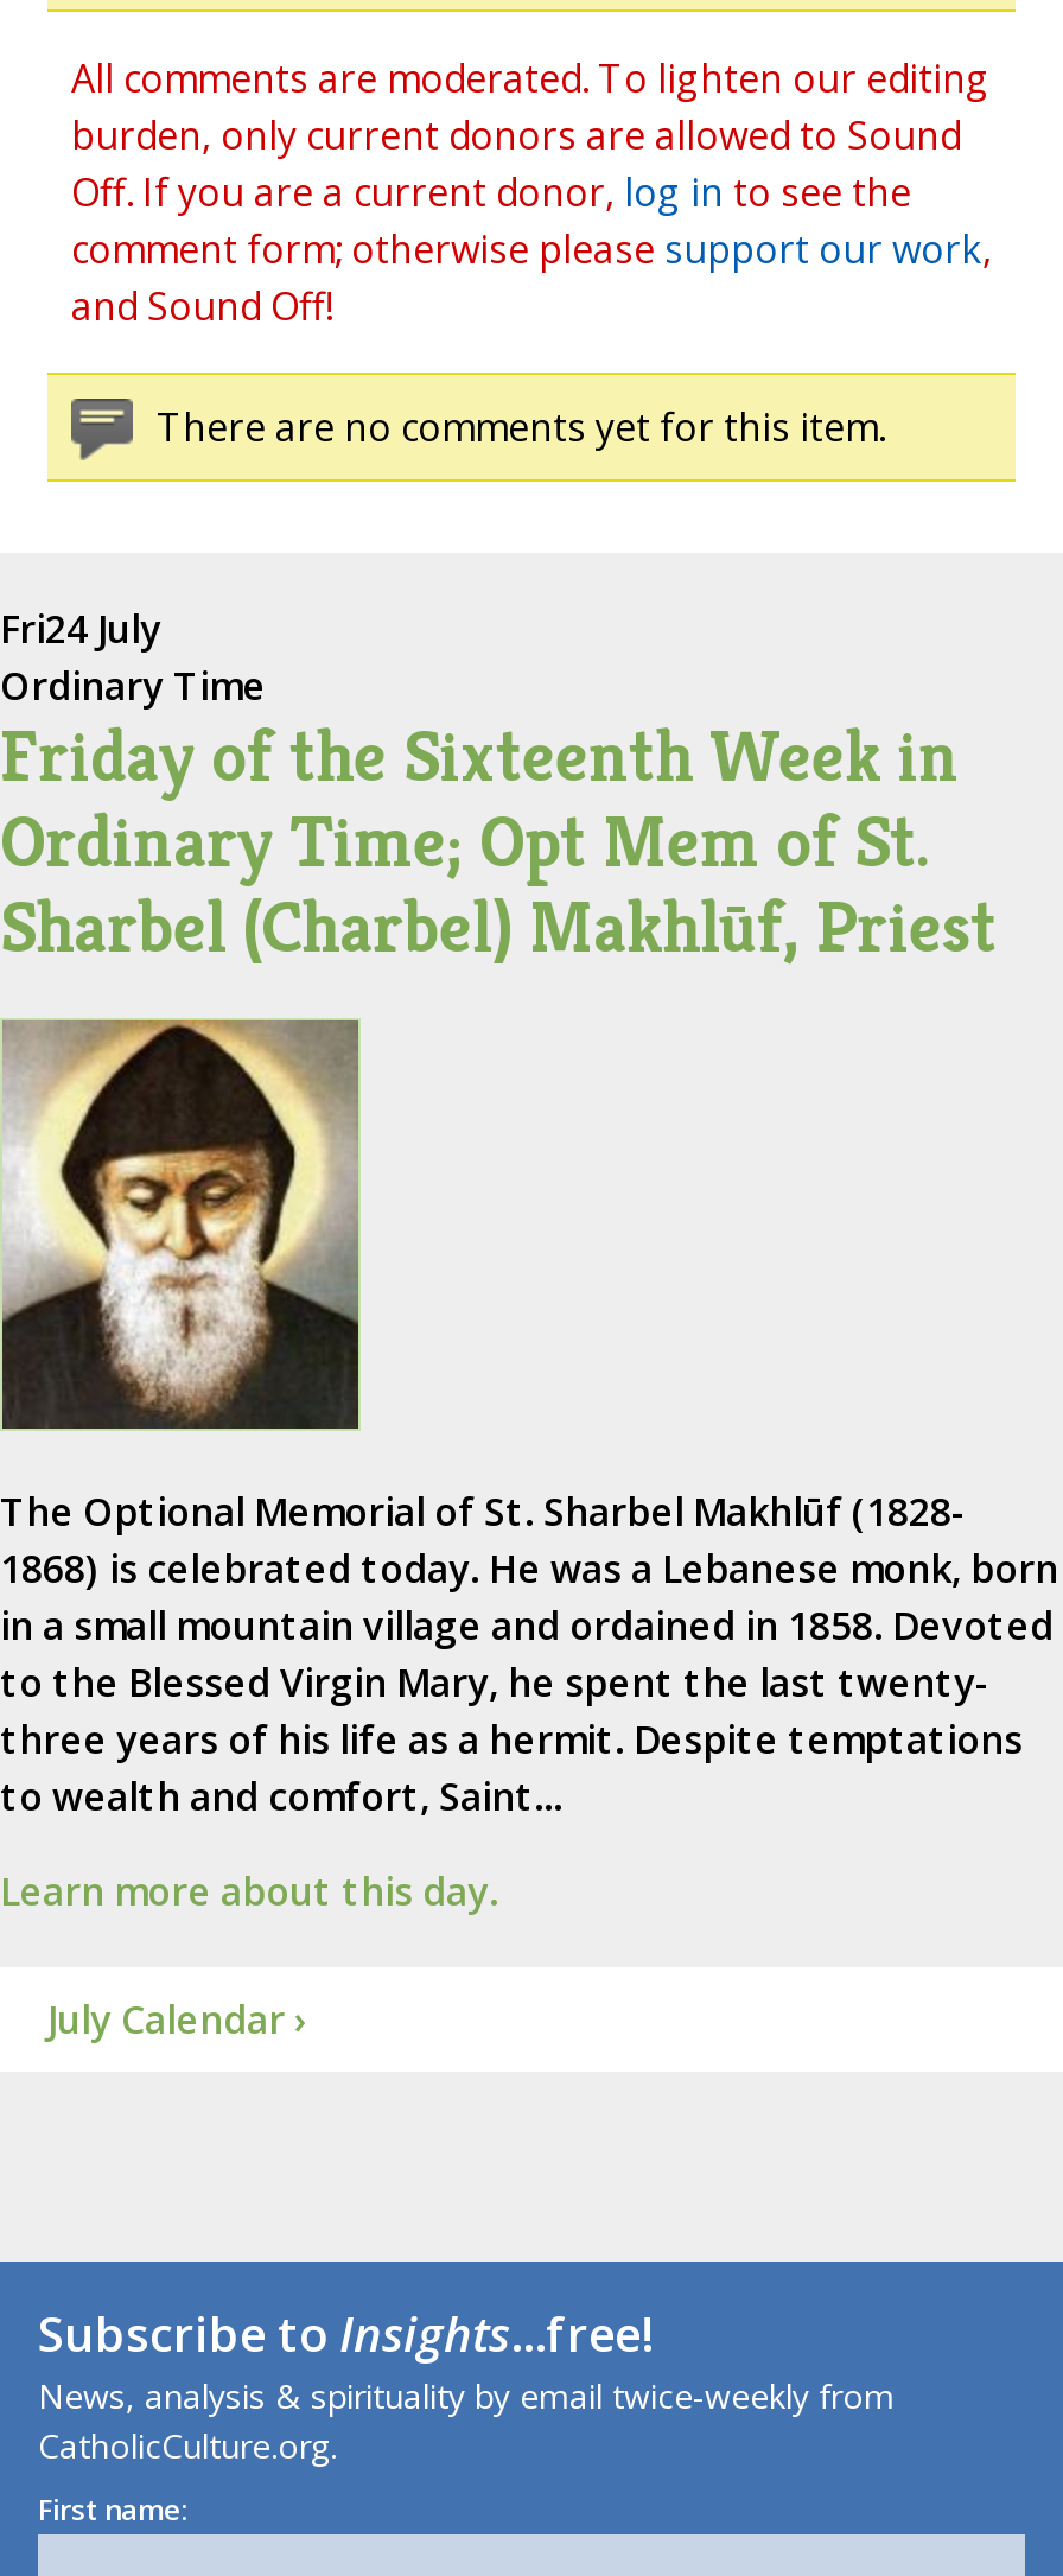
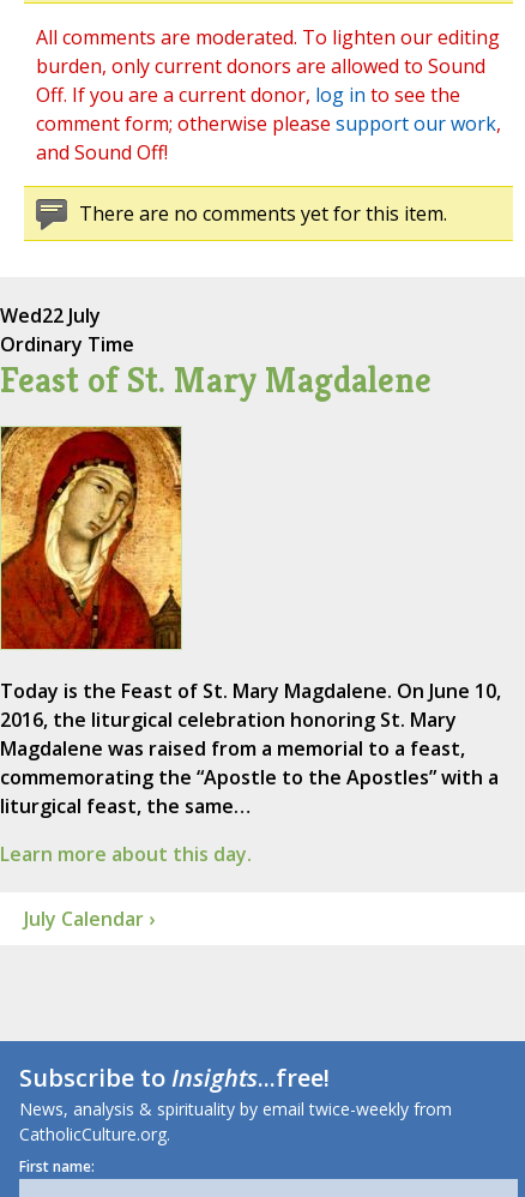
- Fri24 July
+ Wed22 July

- Friday of the Sixteenth Week in
- Ordinary Time; Opt Mem of St.
- Sharbel (Charbel) Makhlūf, Priest
+ Feast of St. Mary Magdalene

- [image]
+ [image]

- The Optional Memorial of St. Sharbel Makhlūf (1828-
- 1868) is celebrated today. He was a Lebanese monk, born
- in a small mountain village and ordained in 1858. Devoted
- to the Blessed Virgin Mary, he spent the last twenty-
- three years of his life as a hermit. Despite temptations
- to wealth and comfort, Saint…
+ Today is the Feast of St. Mary Magdalene. On June 10,
+ 2016, the liturgical celebration honoring St. Mary
+ Magdalene was raised from a memorial to a feast,
+ commemorating the “Apostle to the Apostles” with a
+ liturgical feast, the same…
